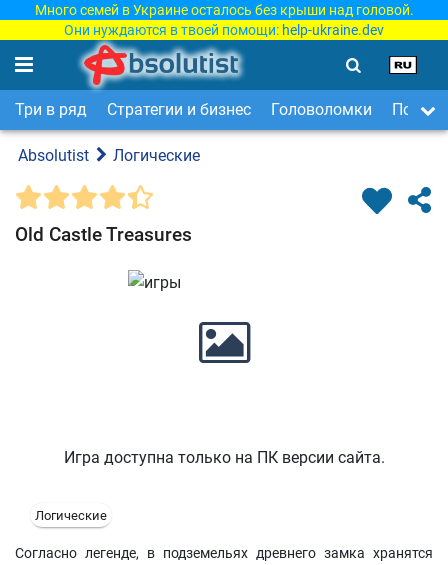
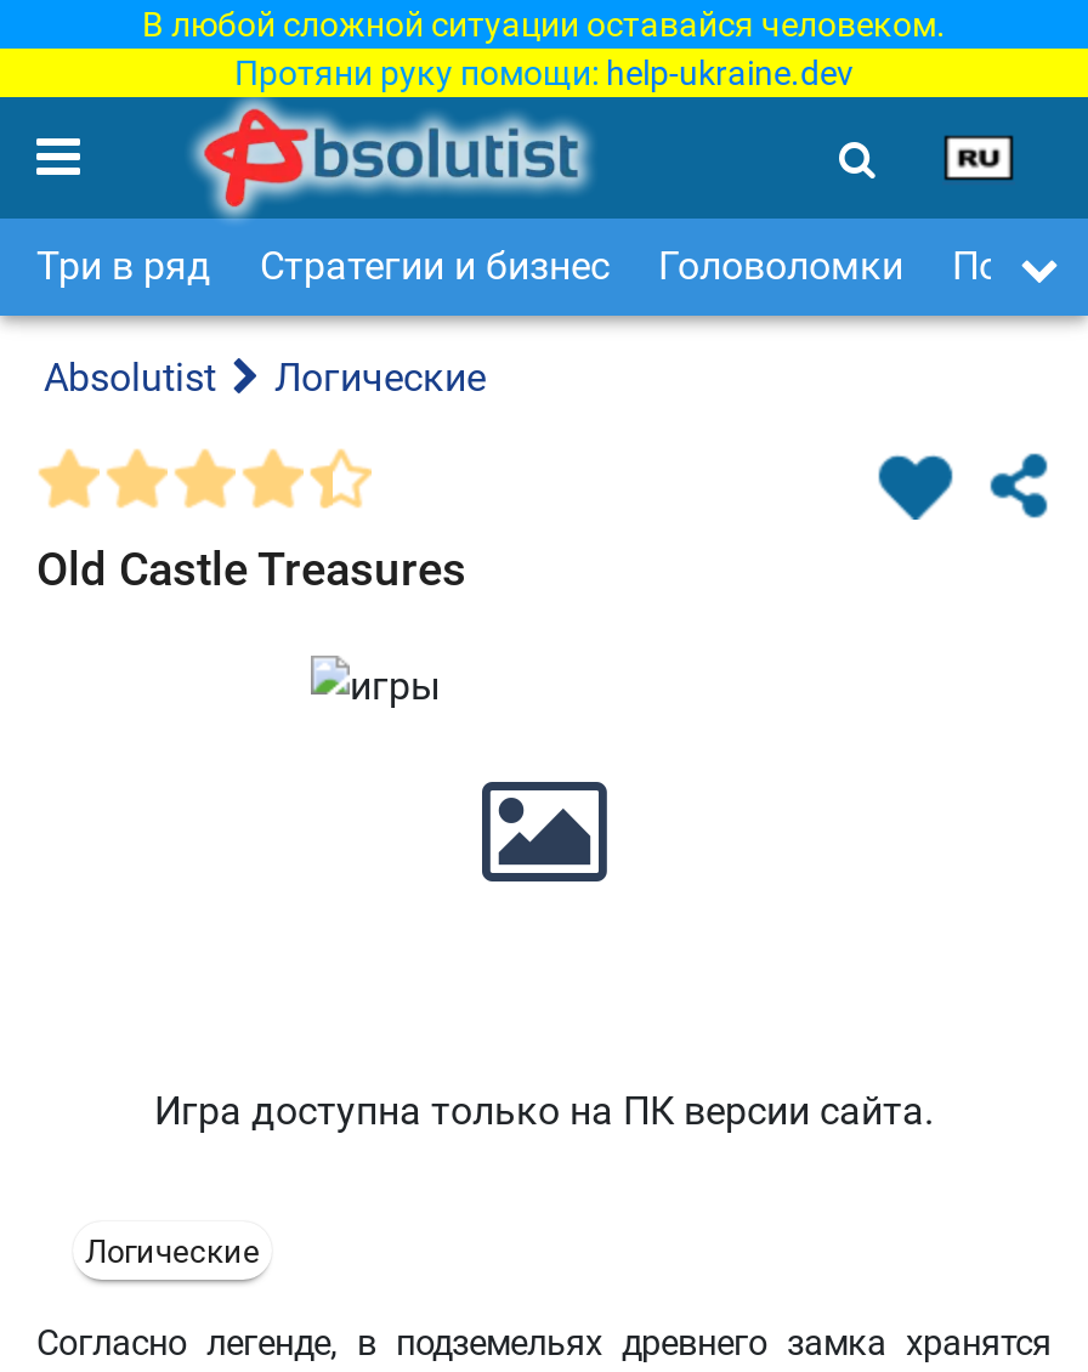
- Много семей в Украине осталось без крыши над головой.
- Они нуждаются в твоей помощи: help-ukraine.dev
+ В любой сложной ситуации оставайся человеком.
+ Протяни руку помощи: help-ukraine.dev
